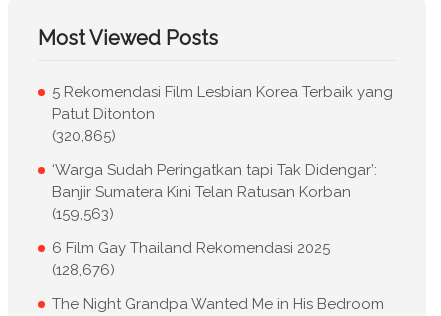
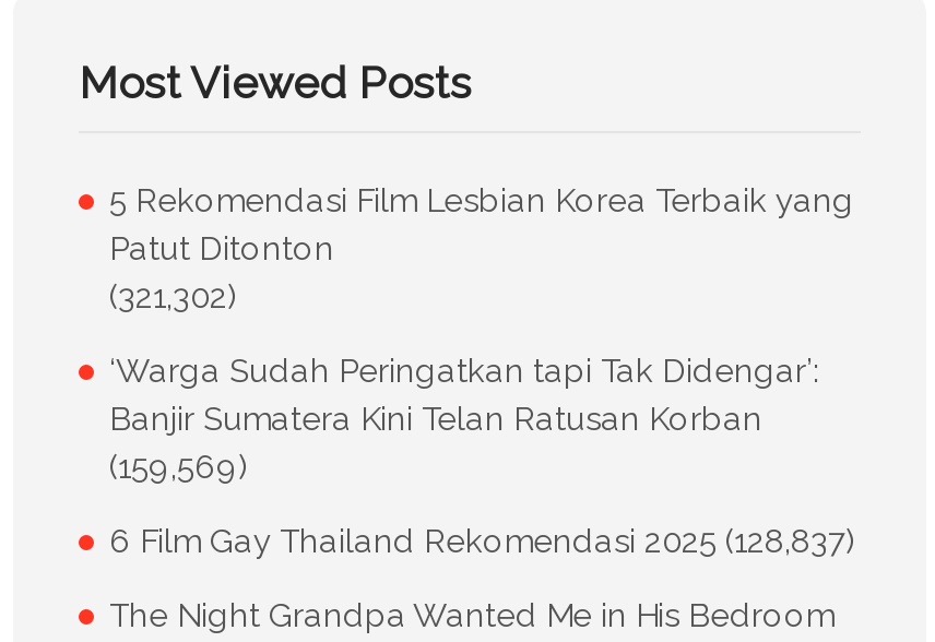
- (320,865)
+ (321,302)

- (159,563)
+ (159,569)

- 6 Film Gay Thailand Rekomendasi 2025
- (128,676)
+ 6 Film Gay Thailand Rekomendasi 2025 (128,837)
